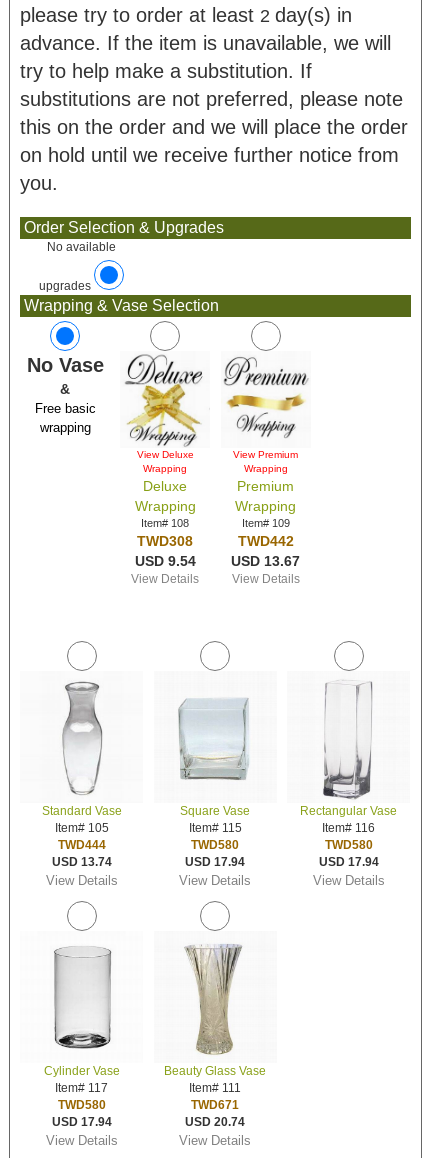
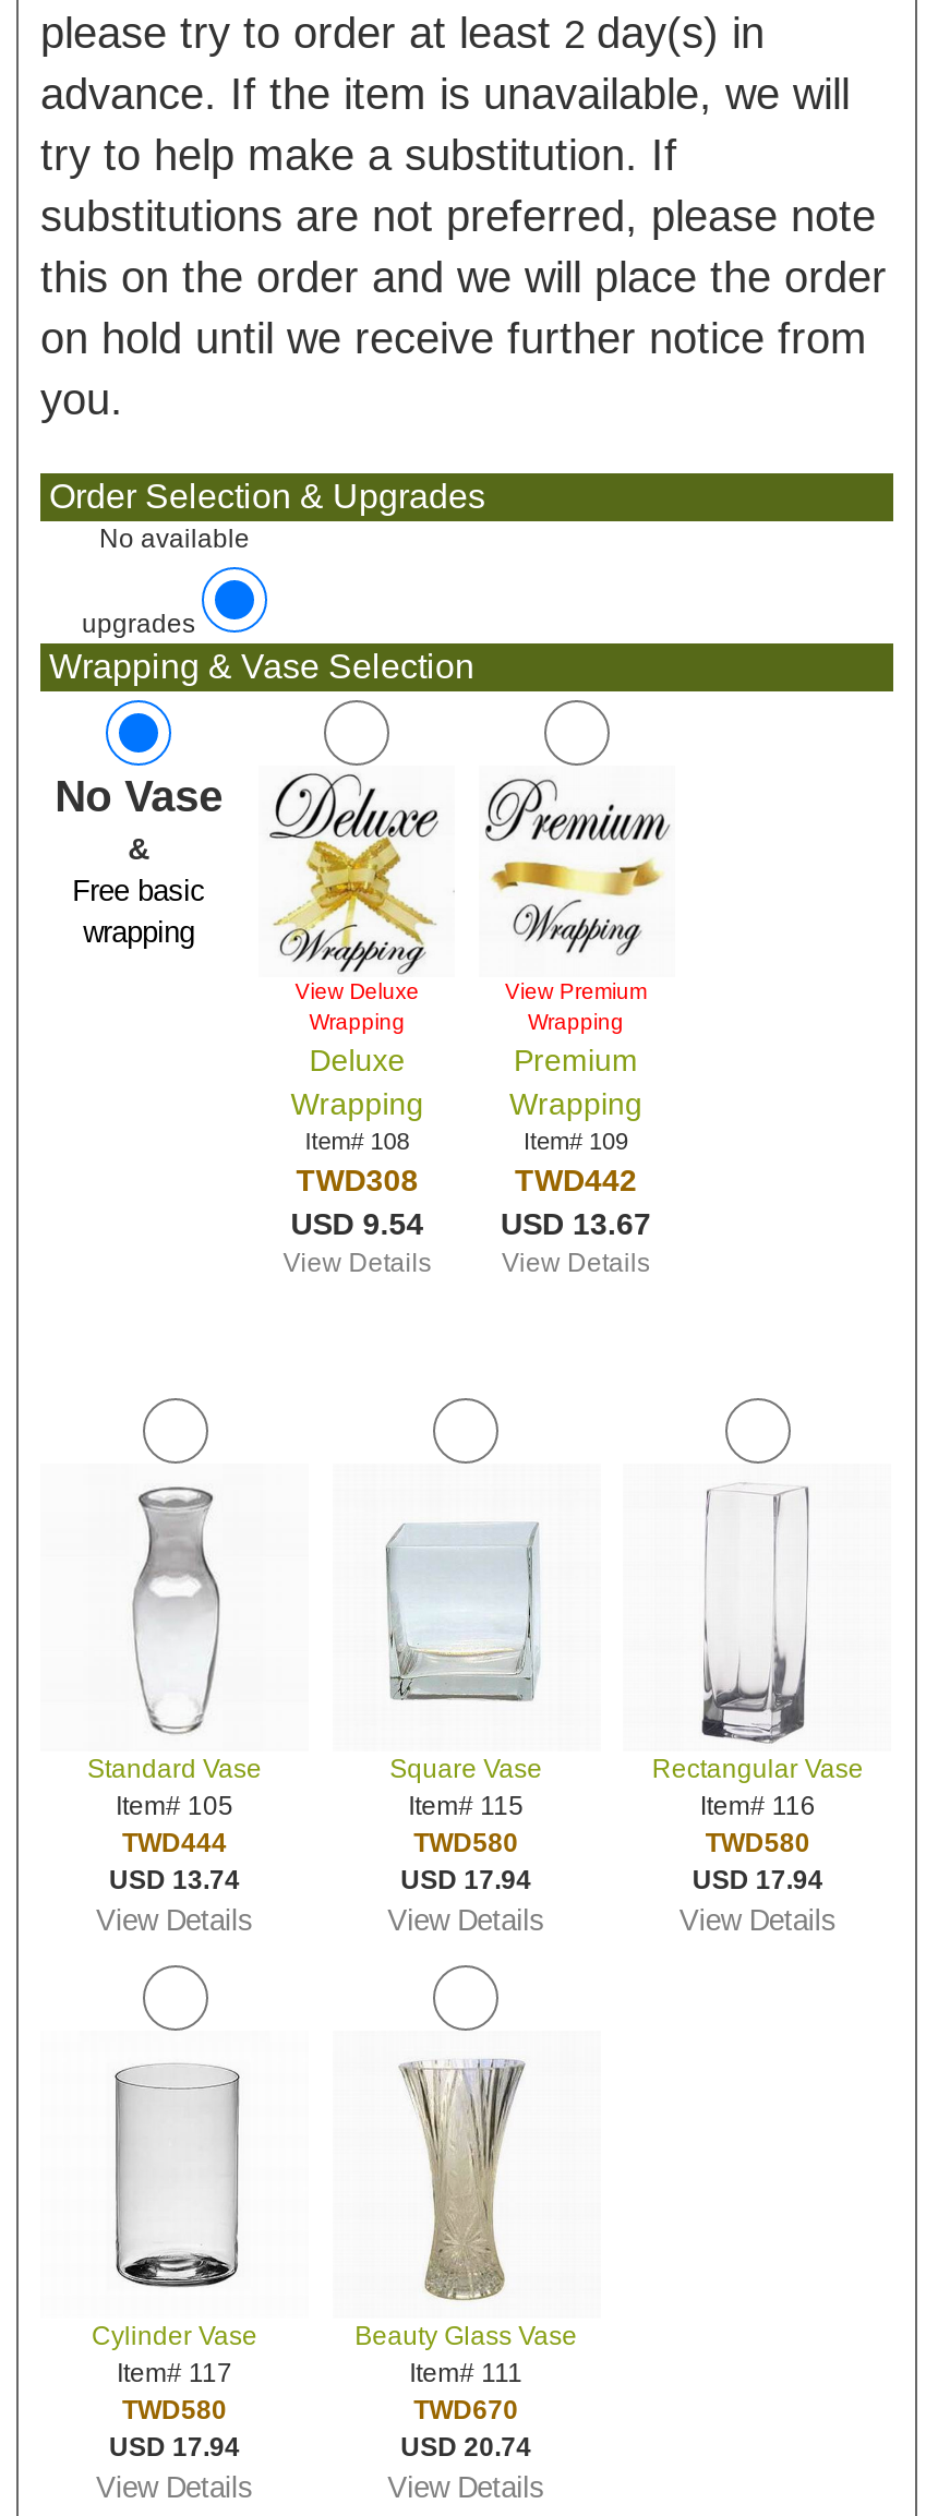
- TWD671
+ TWD670
